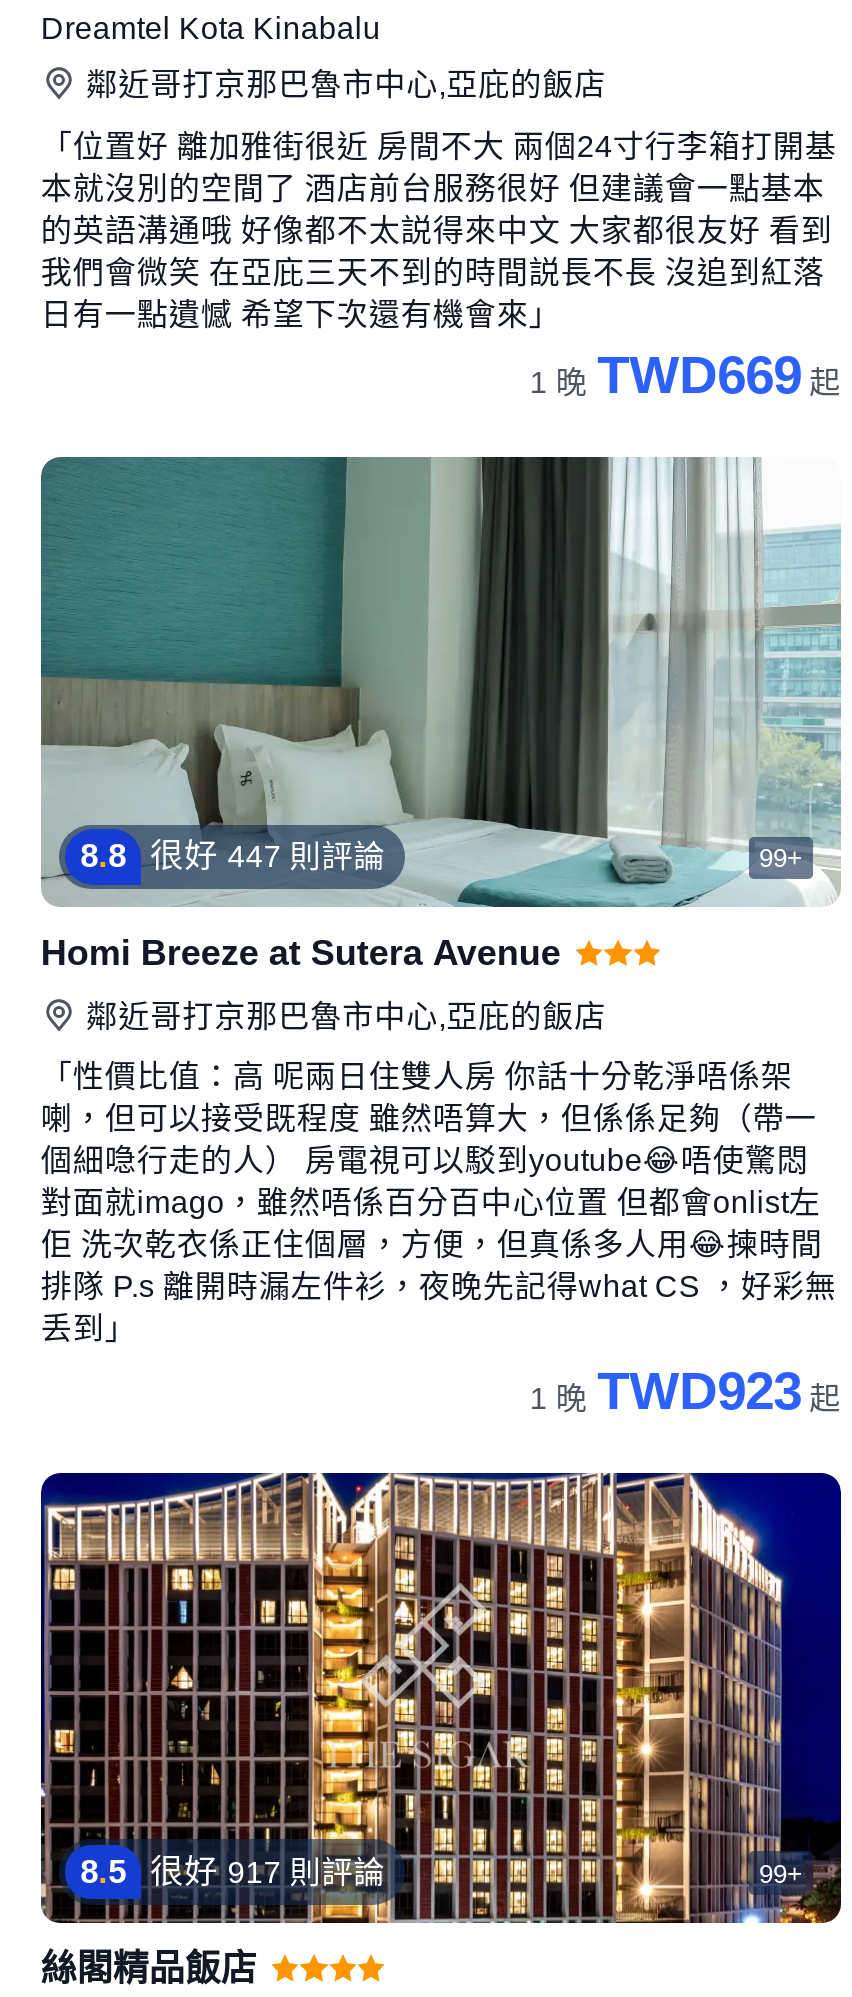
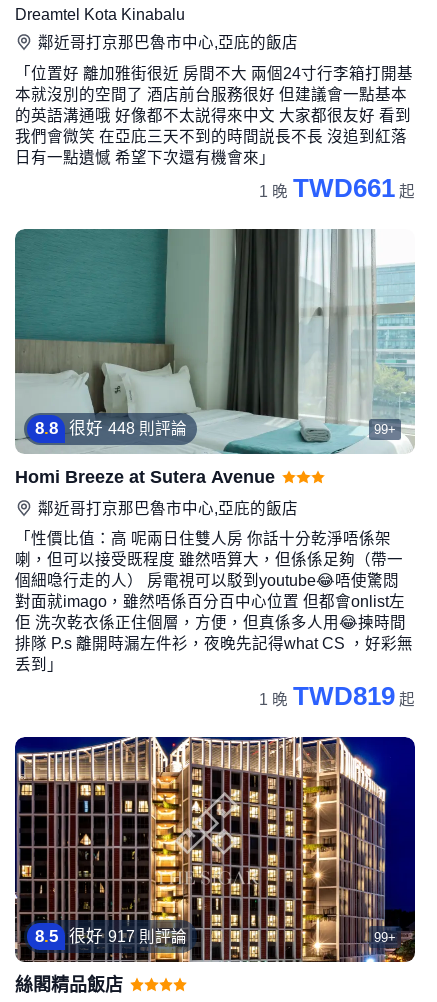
- 1 晚 TWD669起
+ 1 晚 TWD661起

- 8.8 很好 447 則評論
+ 8.8 很好 448 則評論

- 1 晚 TWD923起
+ 1 晚 TWD819起
